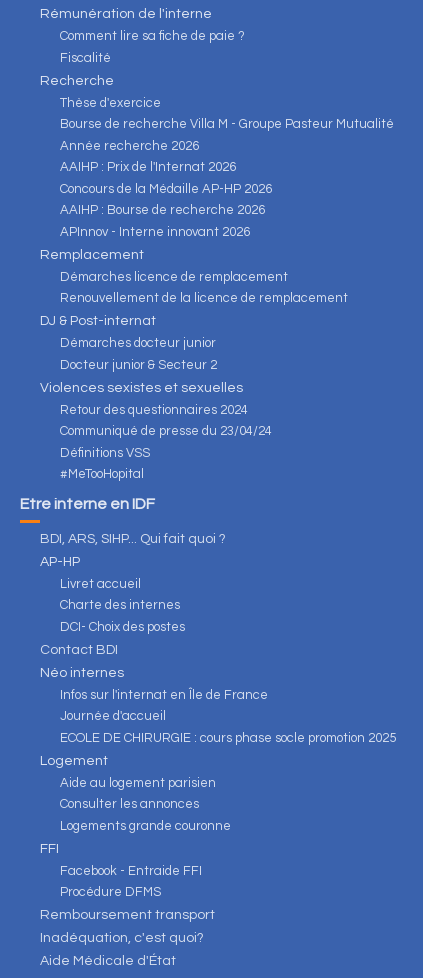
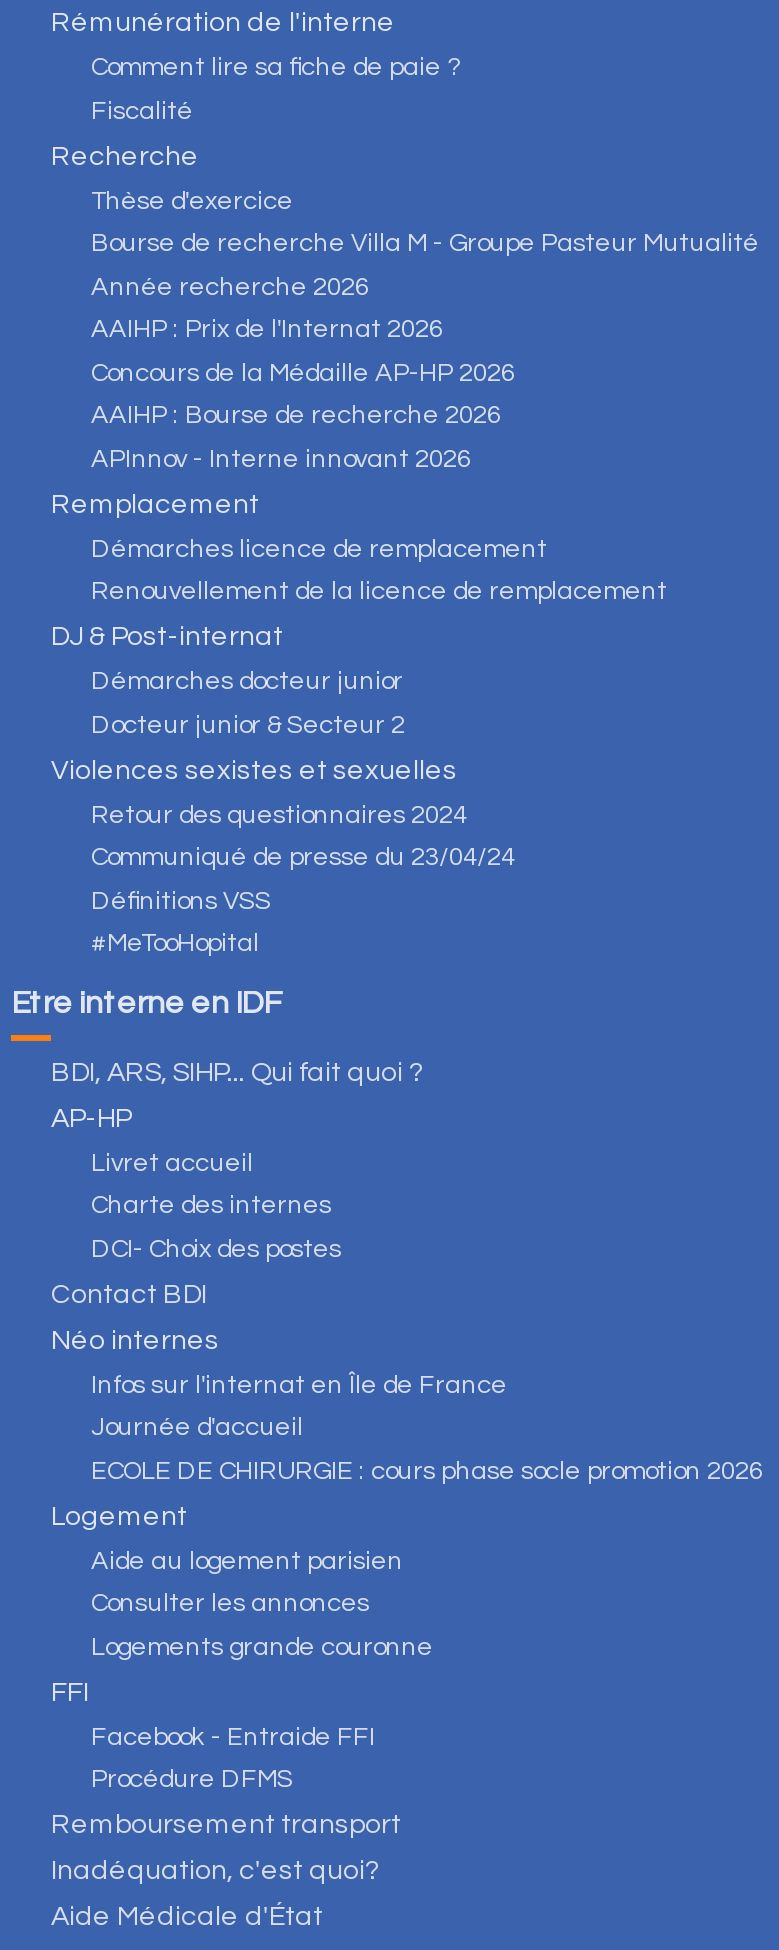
- ECOLE DE CHIRURGIE : cours phase socle promotion 2025
+ ECOLE DE CHIRURGIE : cours phase socle promotion 2026
